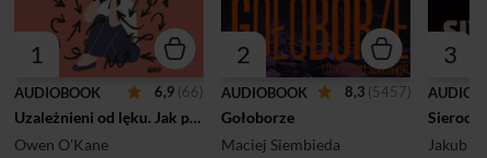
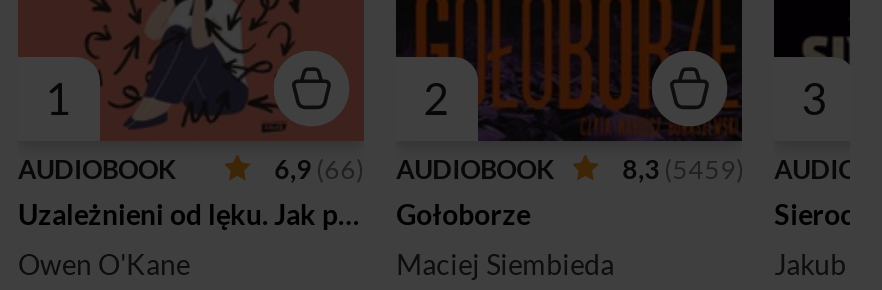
- 8,3 (5457)
+ 8,3 (5459)
